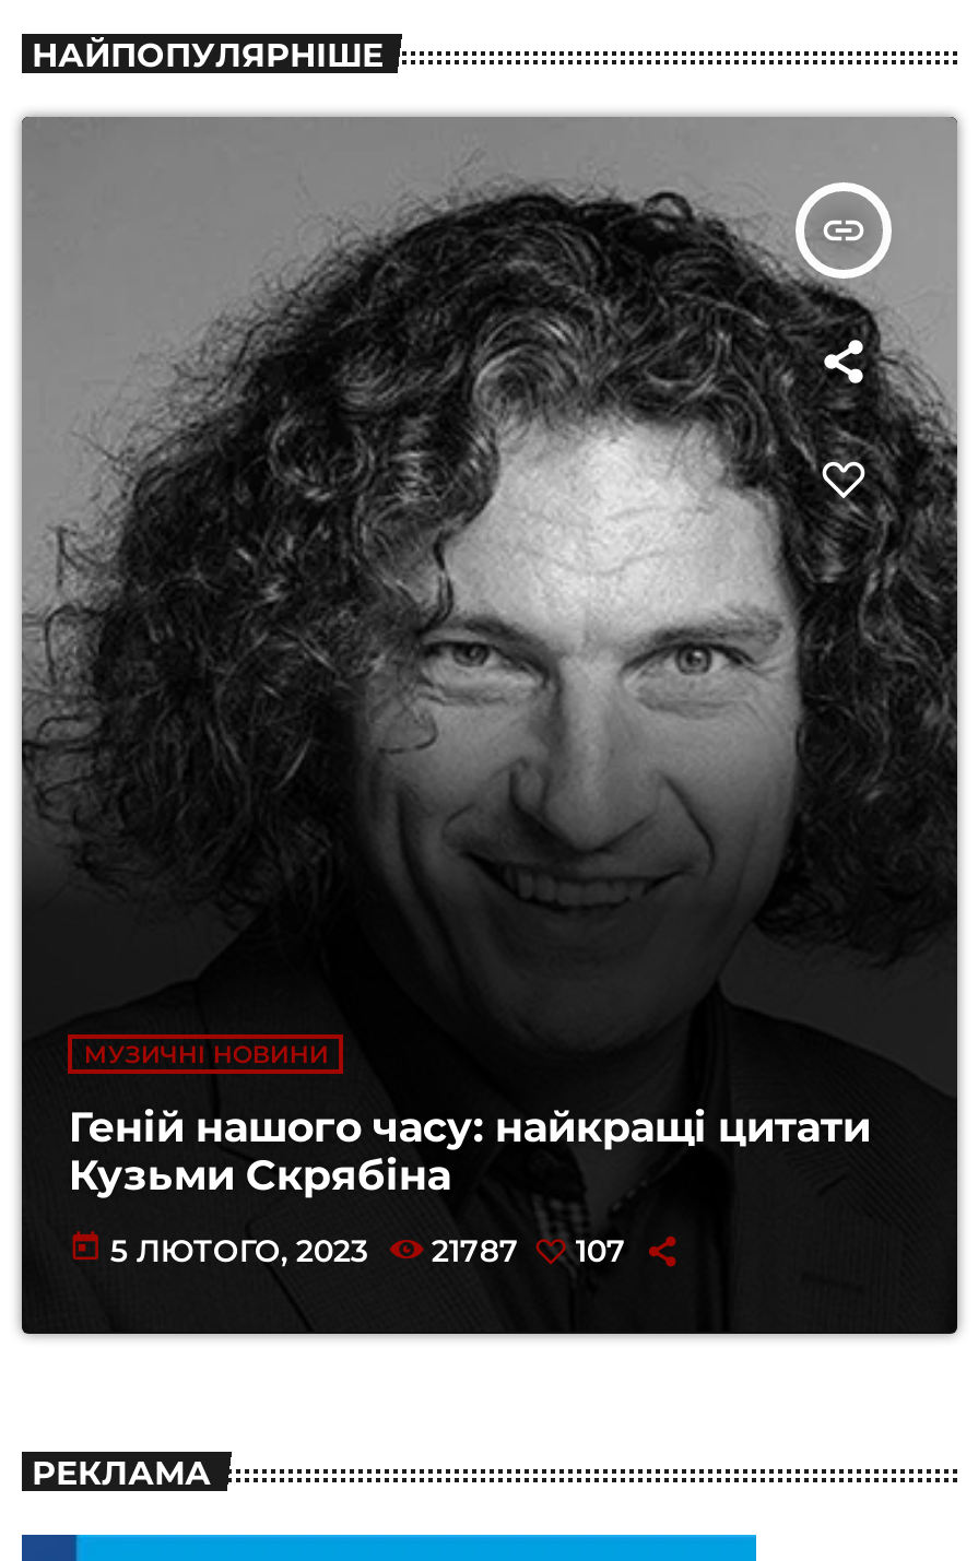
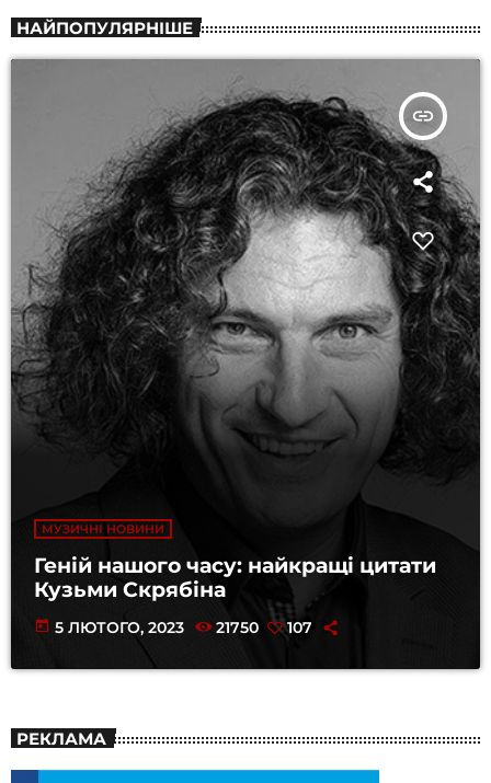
- 21787
+ 21750
